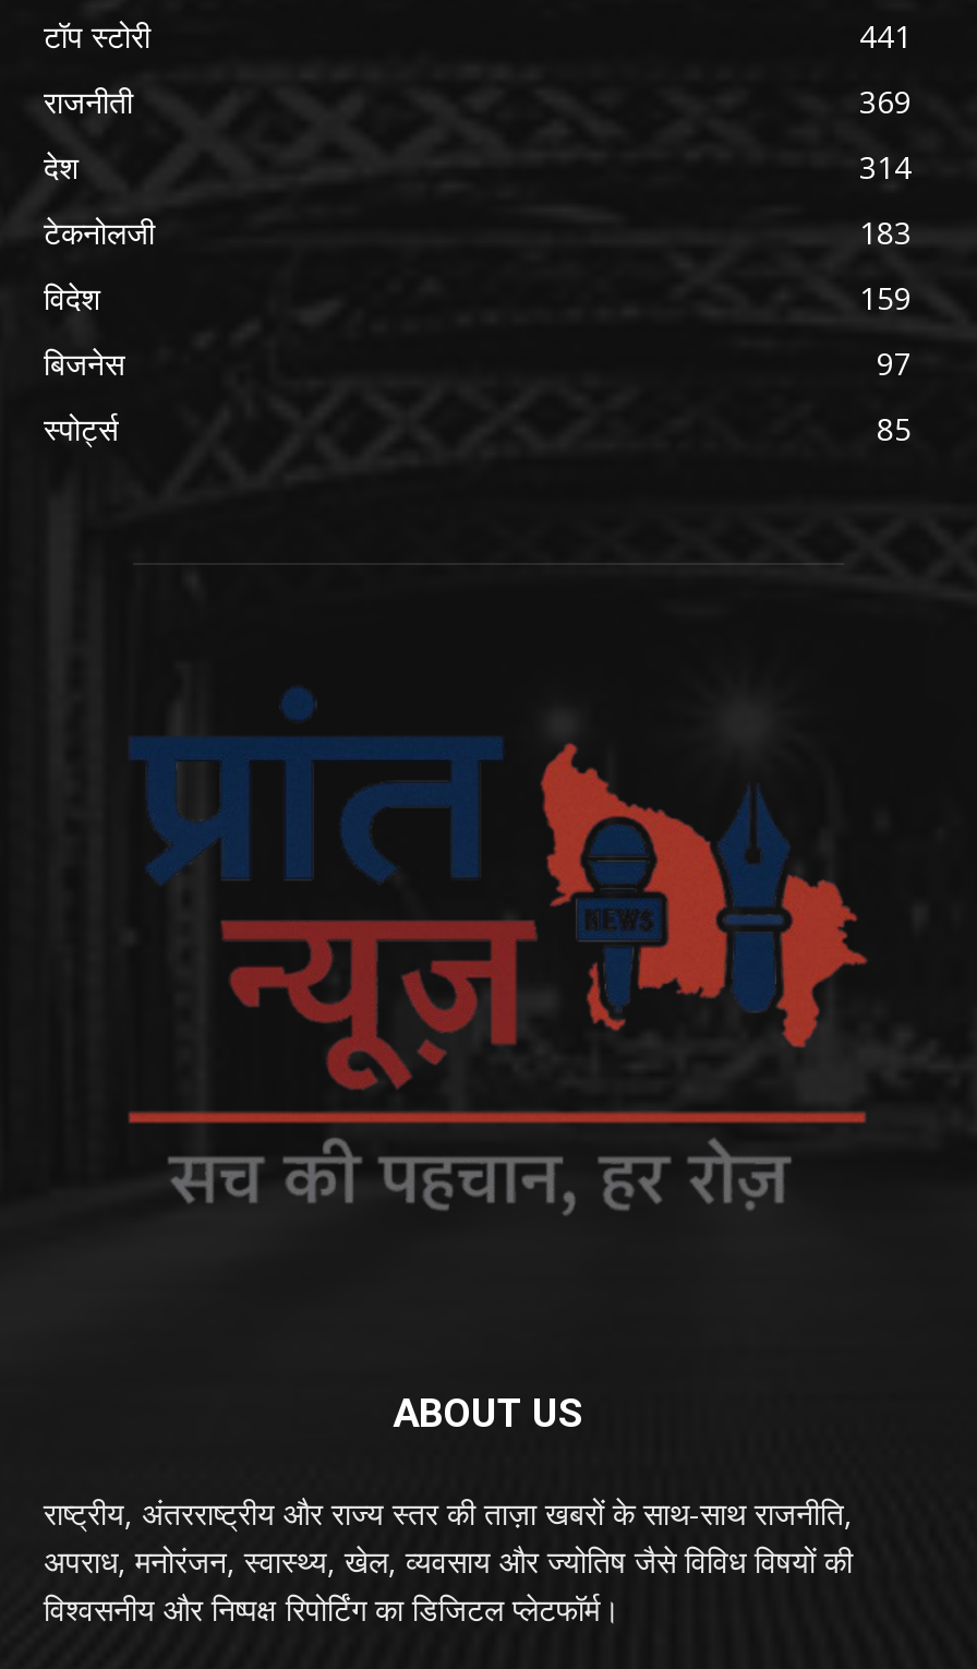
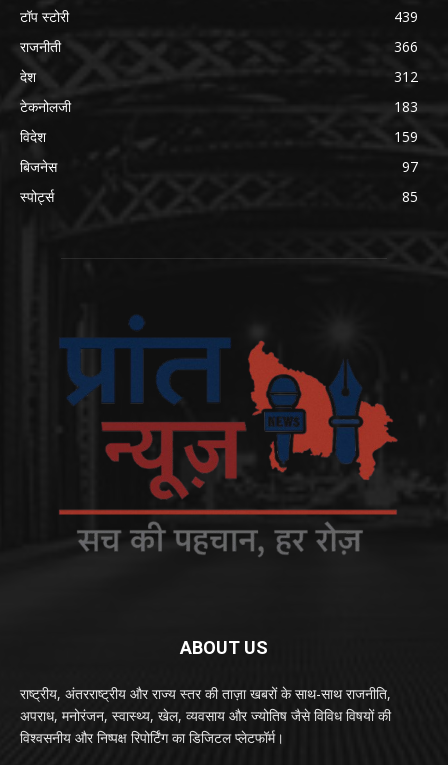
- 441
+ 439

- 369
+ 366

- 314
+ 312
